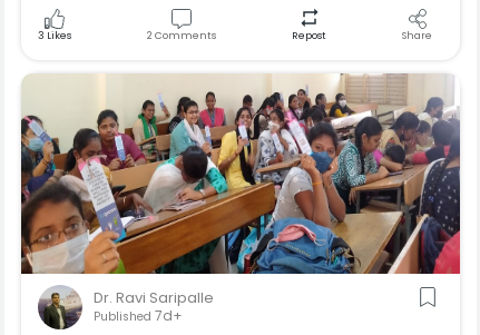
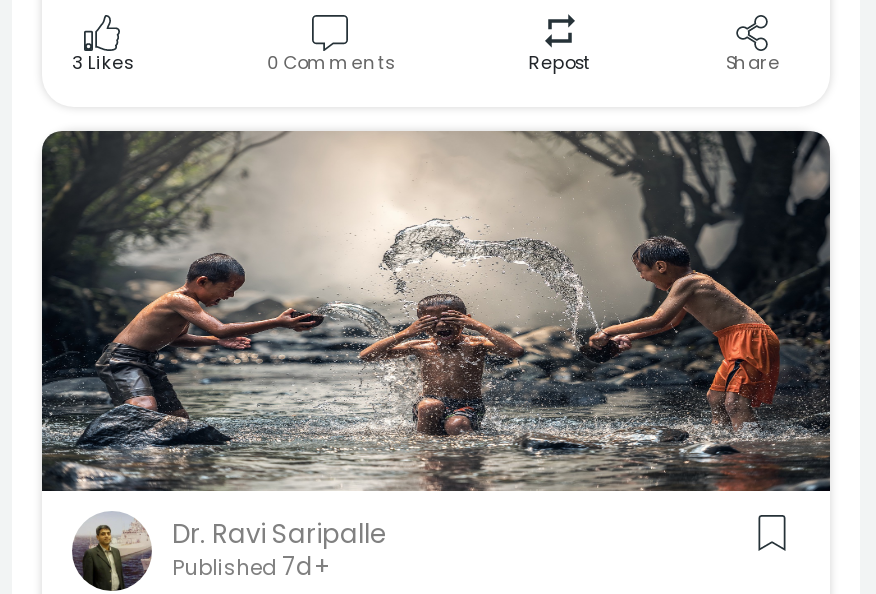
- 2 Comments
+ 0 Comments

- [image]
+ [image]
